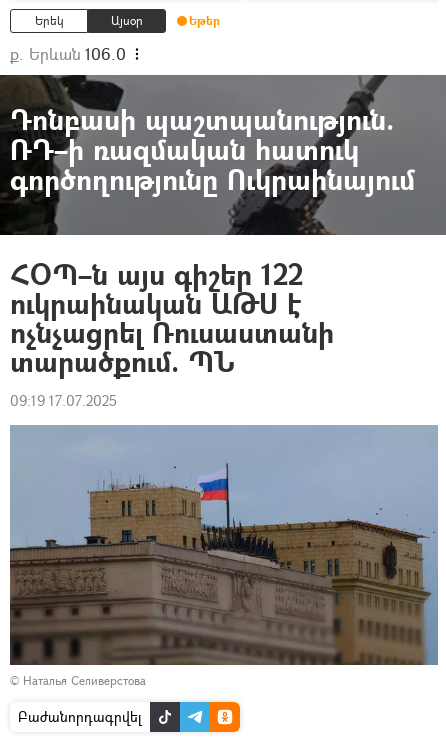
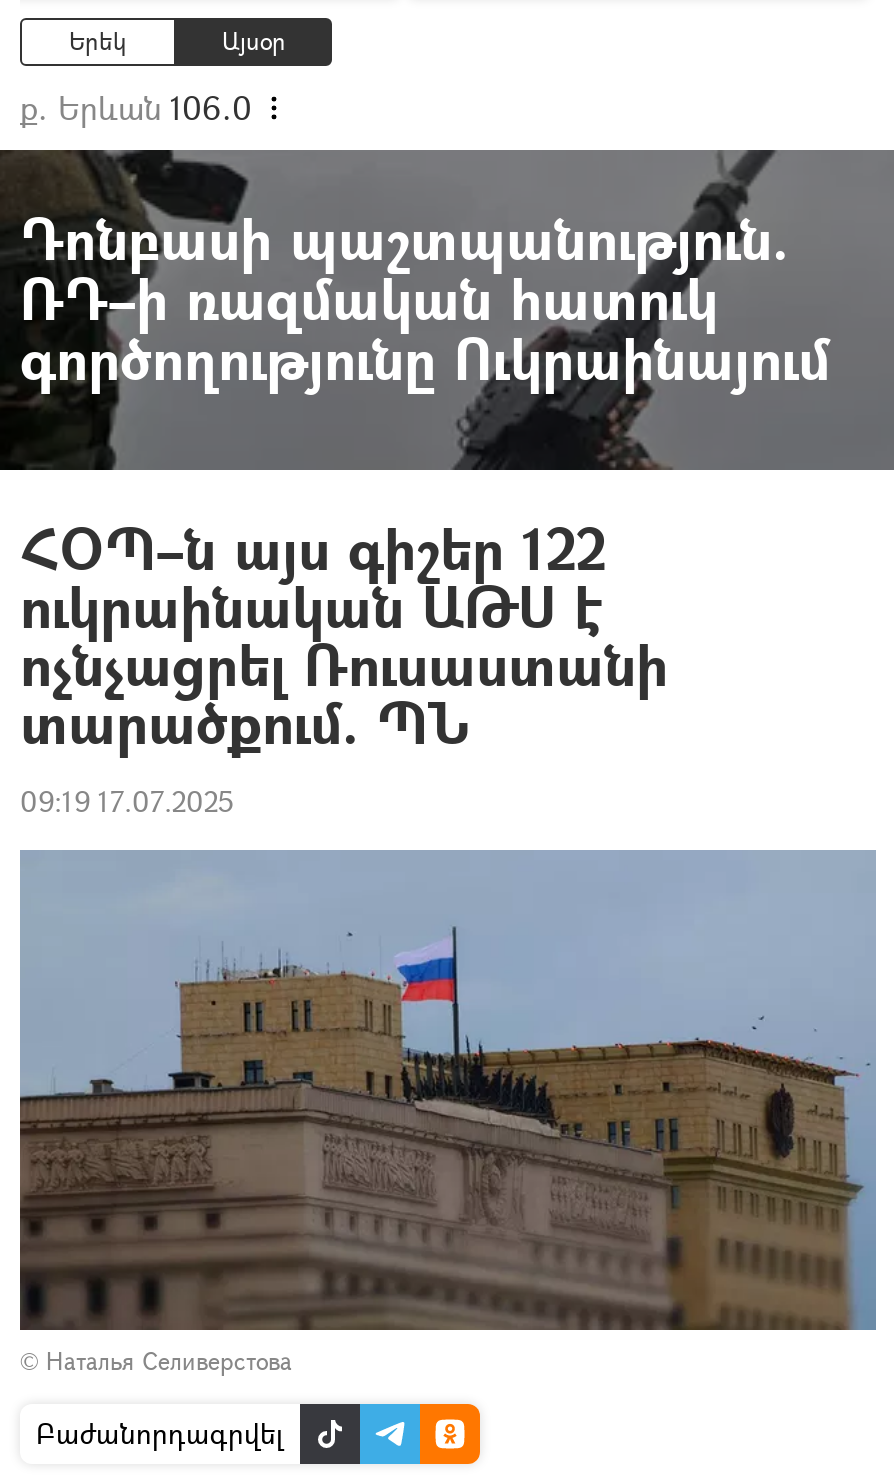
- Եթեր
